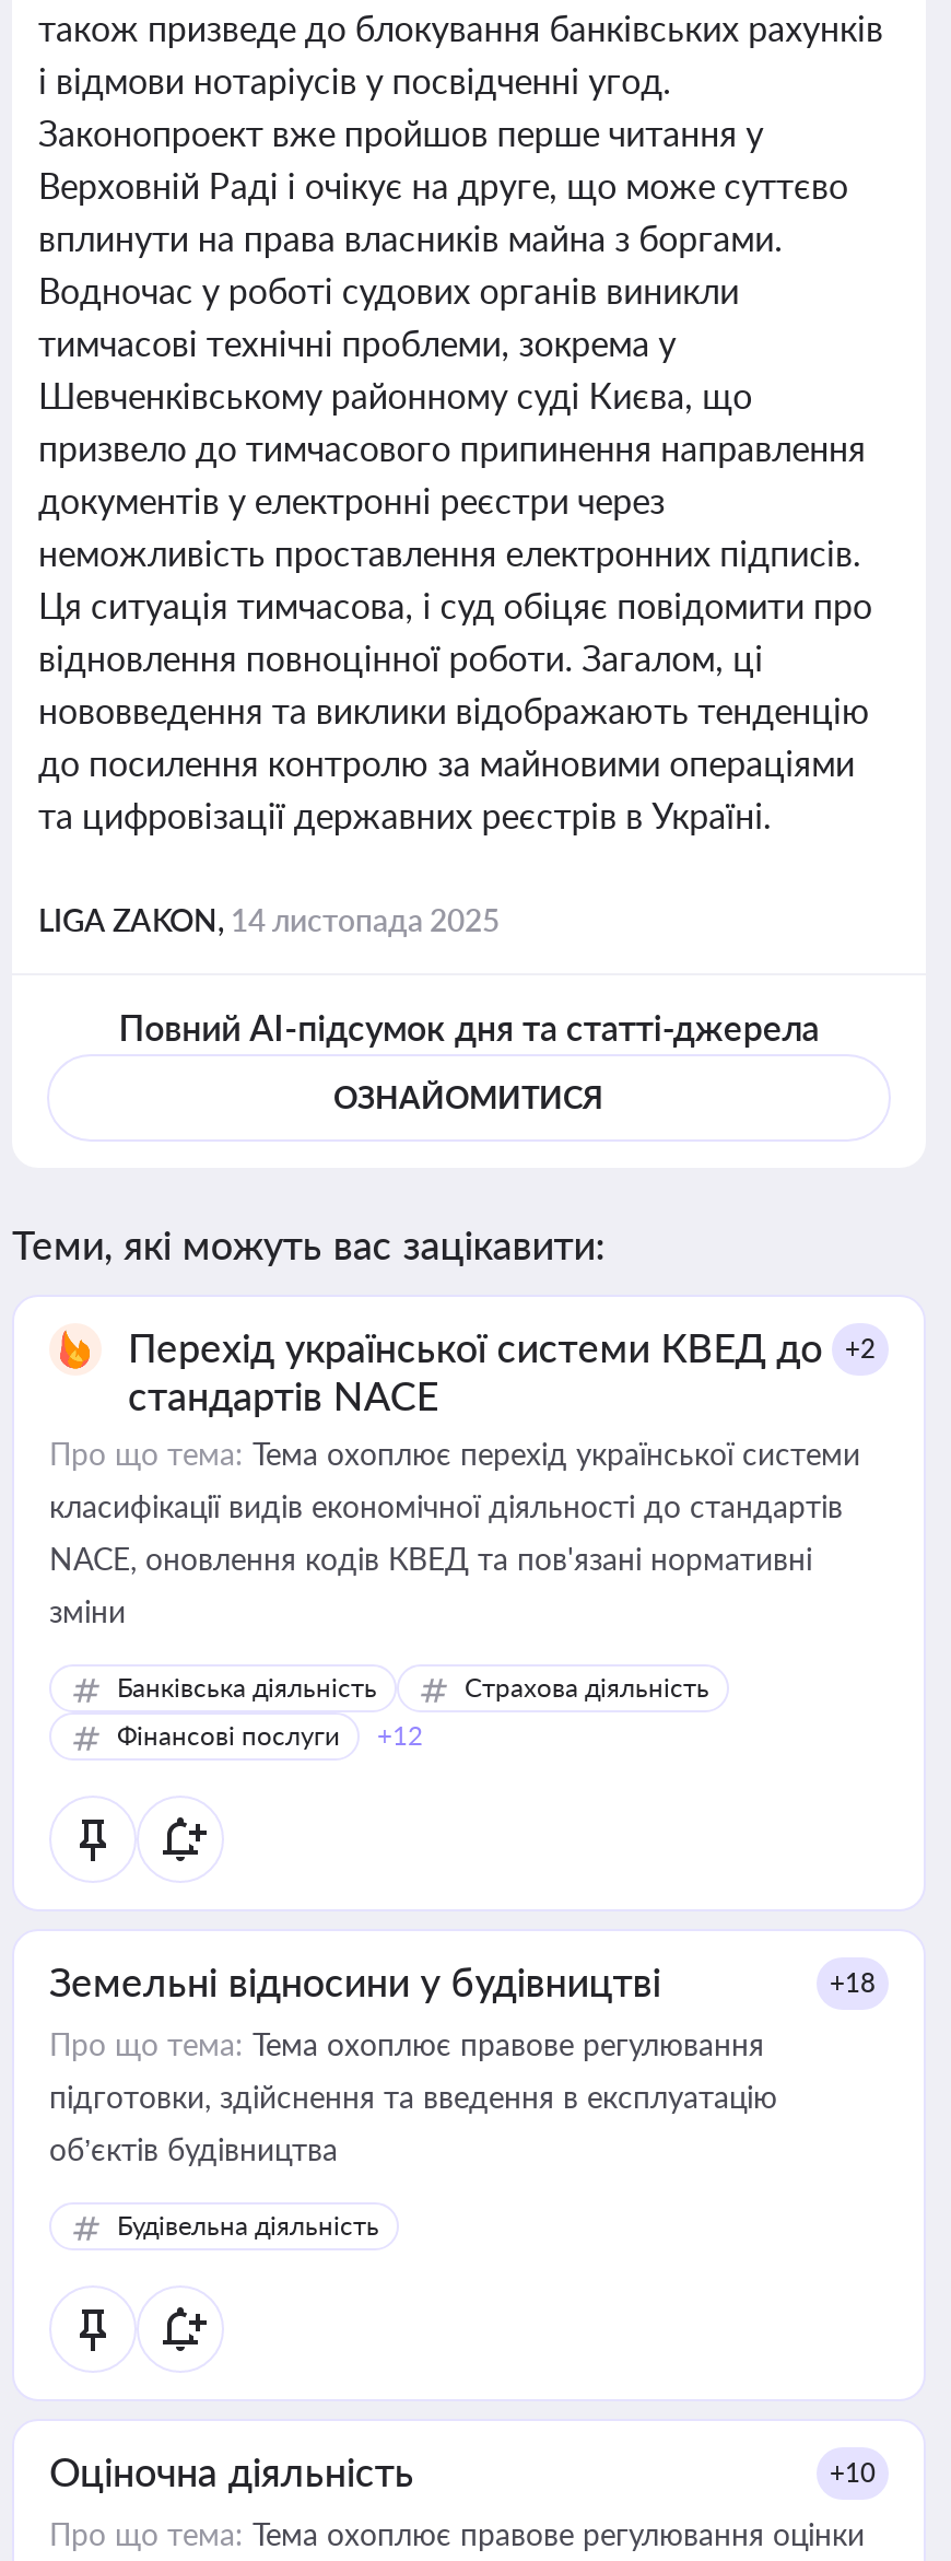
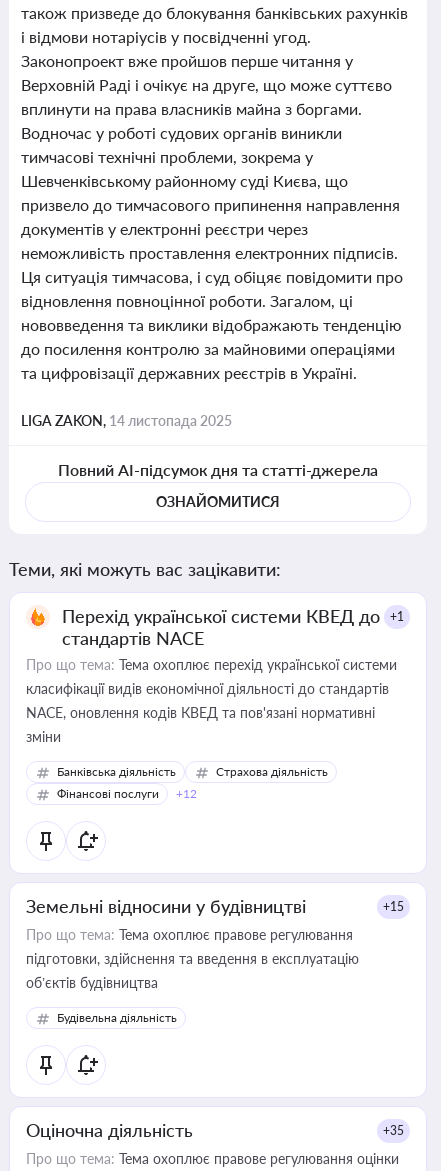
- Перехід української системи КВЕД до +2
+ Перехід української системи КВЕД до +1

- +18
+ +15

- +10
+ +35
